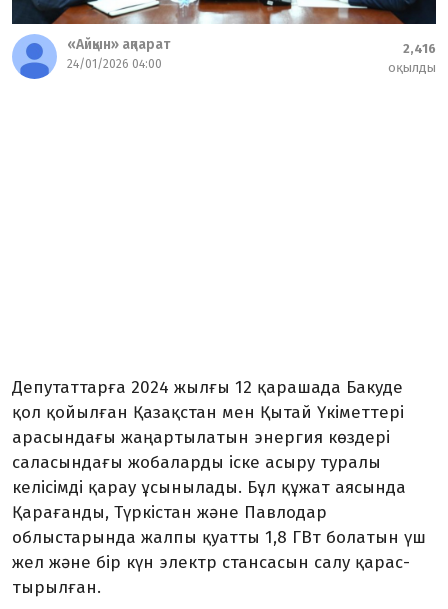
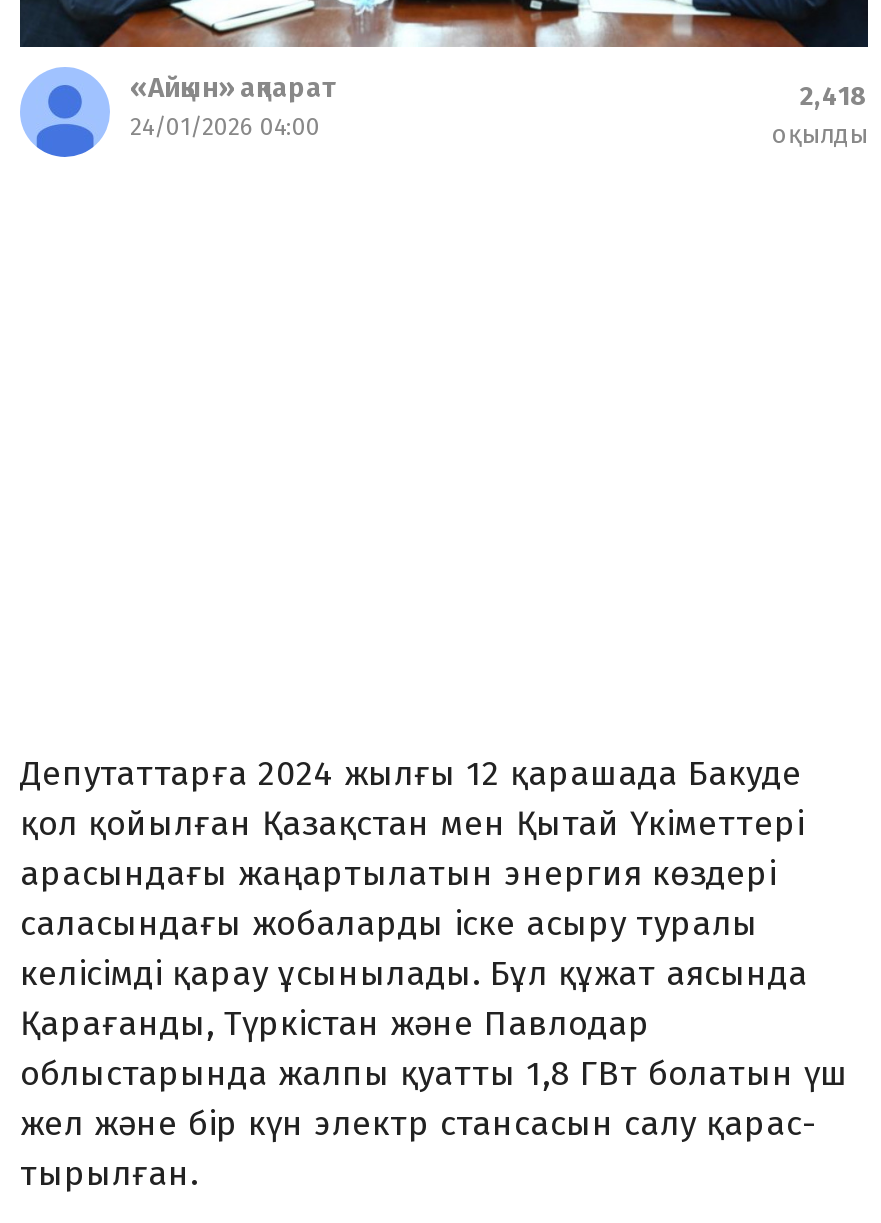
- 2,416
+ 2,418
